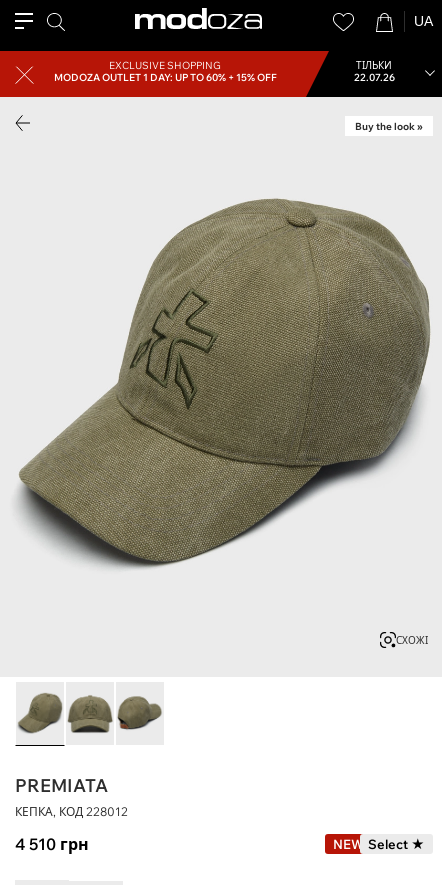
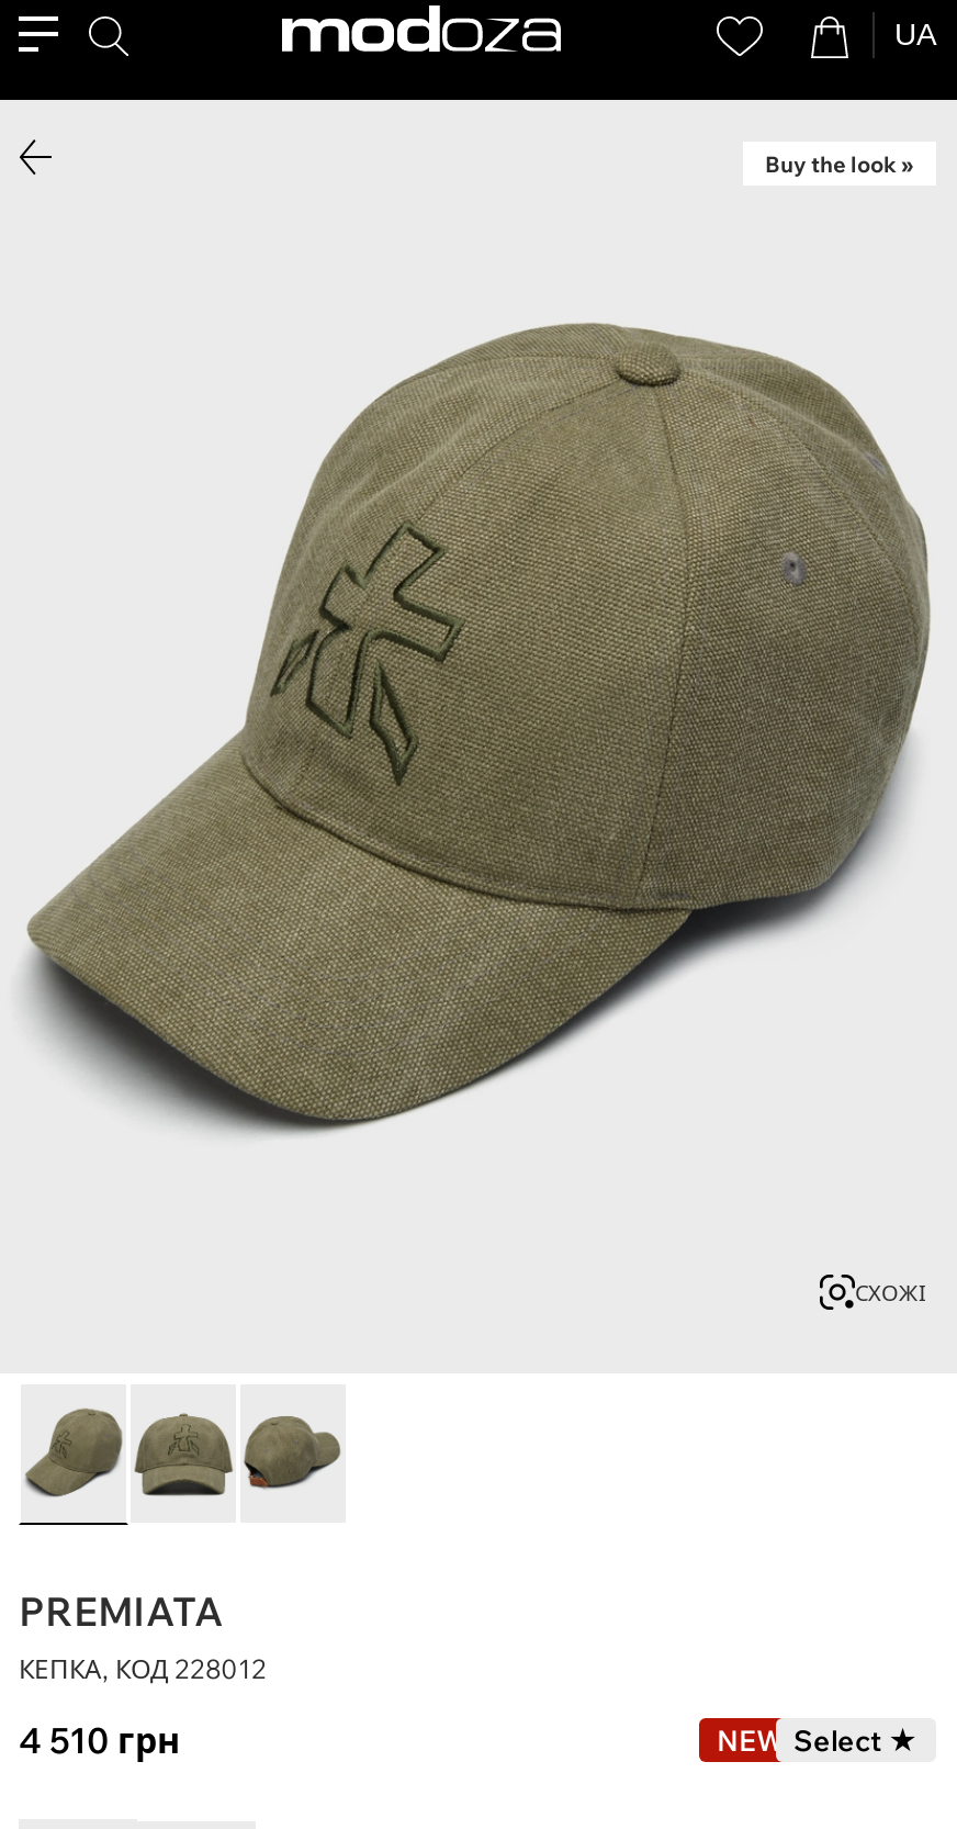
- [image]
- EXCLUSIVE SHOPPING
- MODOZA OUTLET 1 DAY: UP TO 60% + 15% OFF

- ТІЛЬКИ
- 22.07.26
